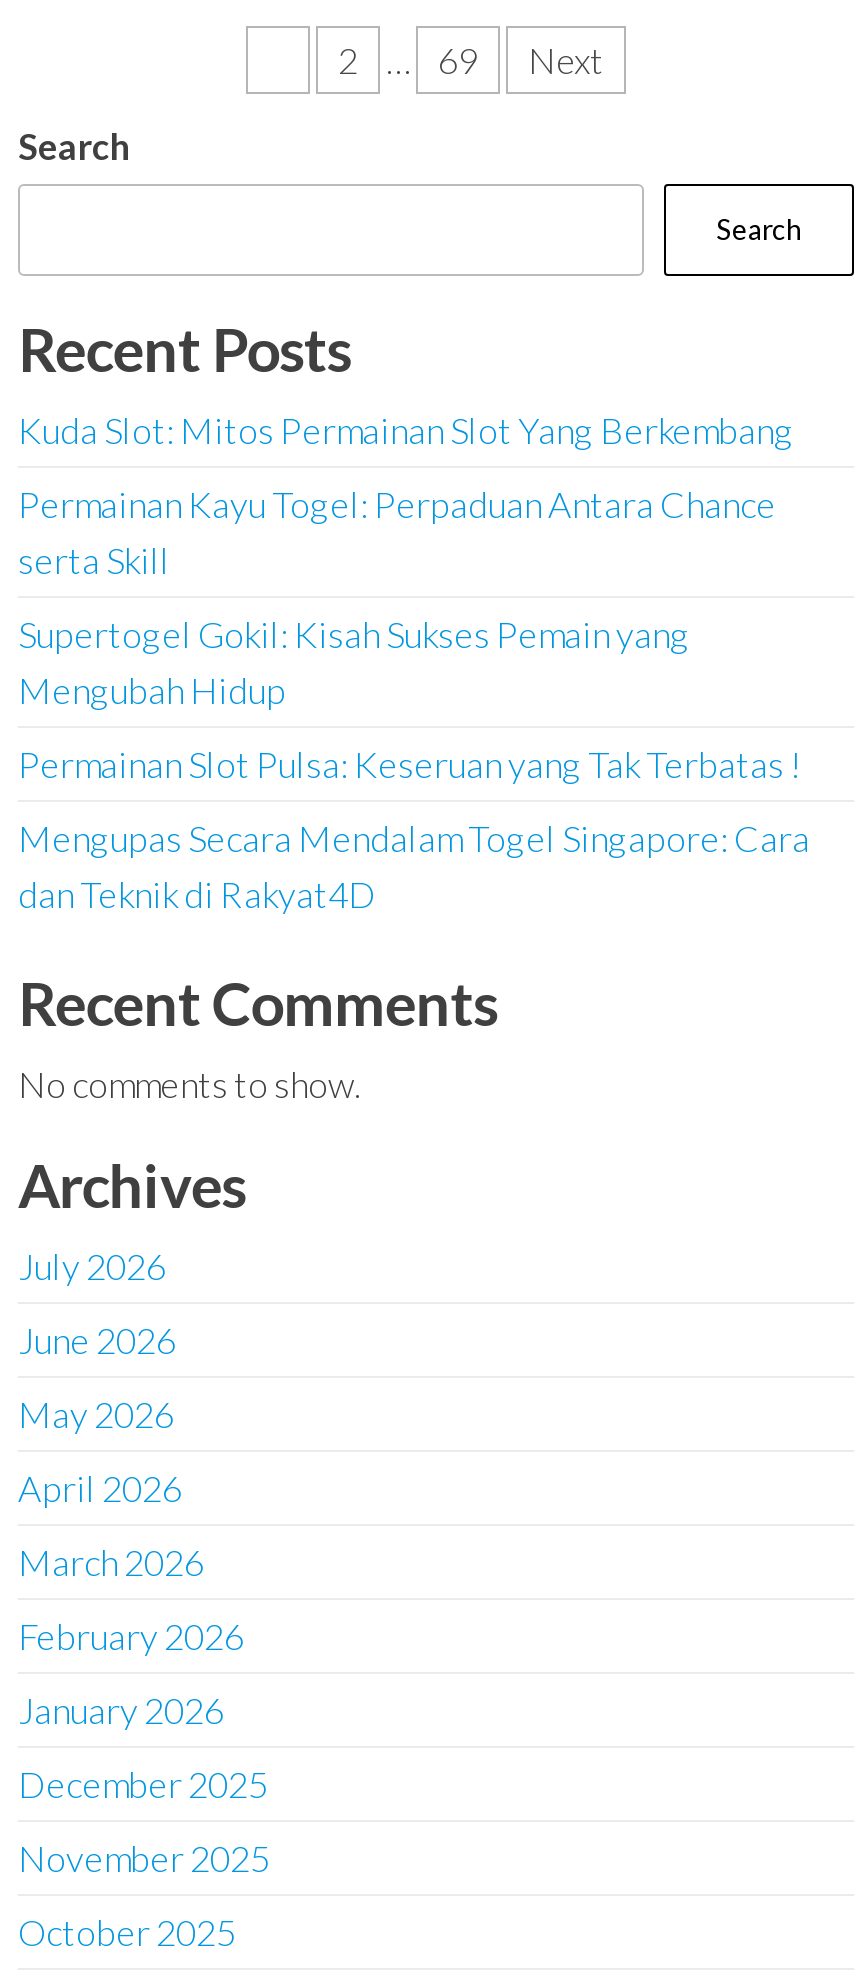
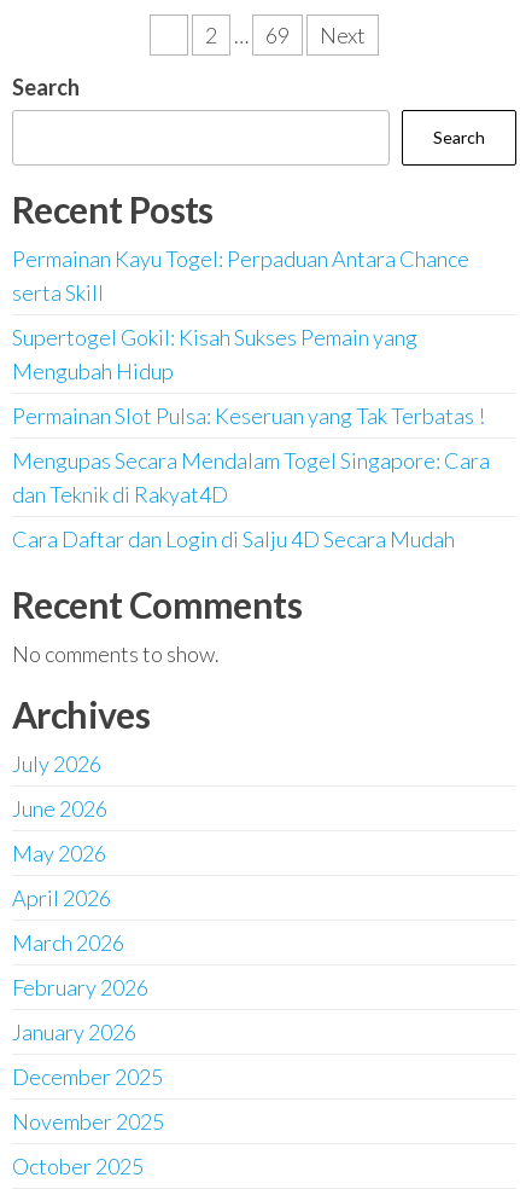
- Kuda Slot: Mitos Permainan Slot Yang Berkembang

moved up: Permainan Kayu Togel: Perpaduan Antara Chance | serta Skill | Supertogel Gokil: Kisah Sukses Pemain yang | Mengubah Hidup | Permainan Slot Pulsa: Keseruan yang Tak Terbatas ! | Mengupas Secara Mendalam Togel Singapore: Cara | dan Teknik di Rakyat4D

+ Cara Daftar dan Login di Salju 4D Secara Mudah
